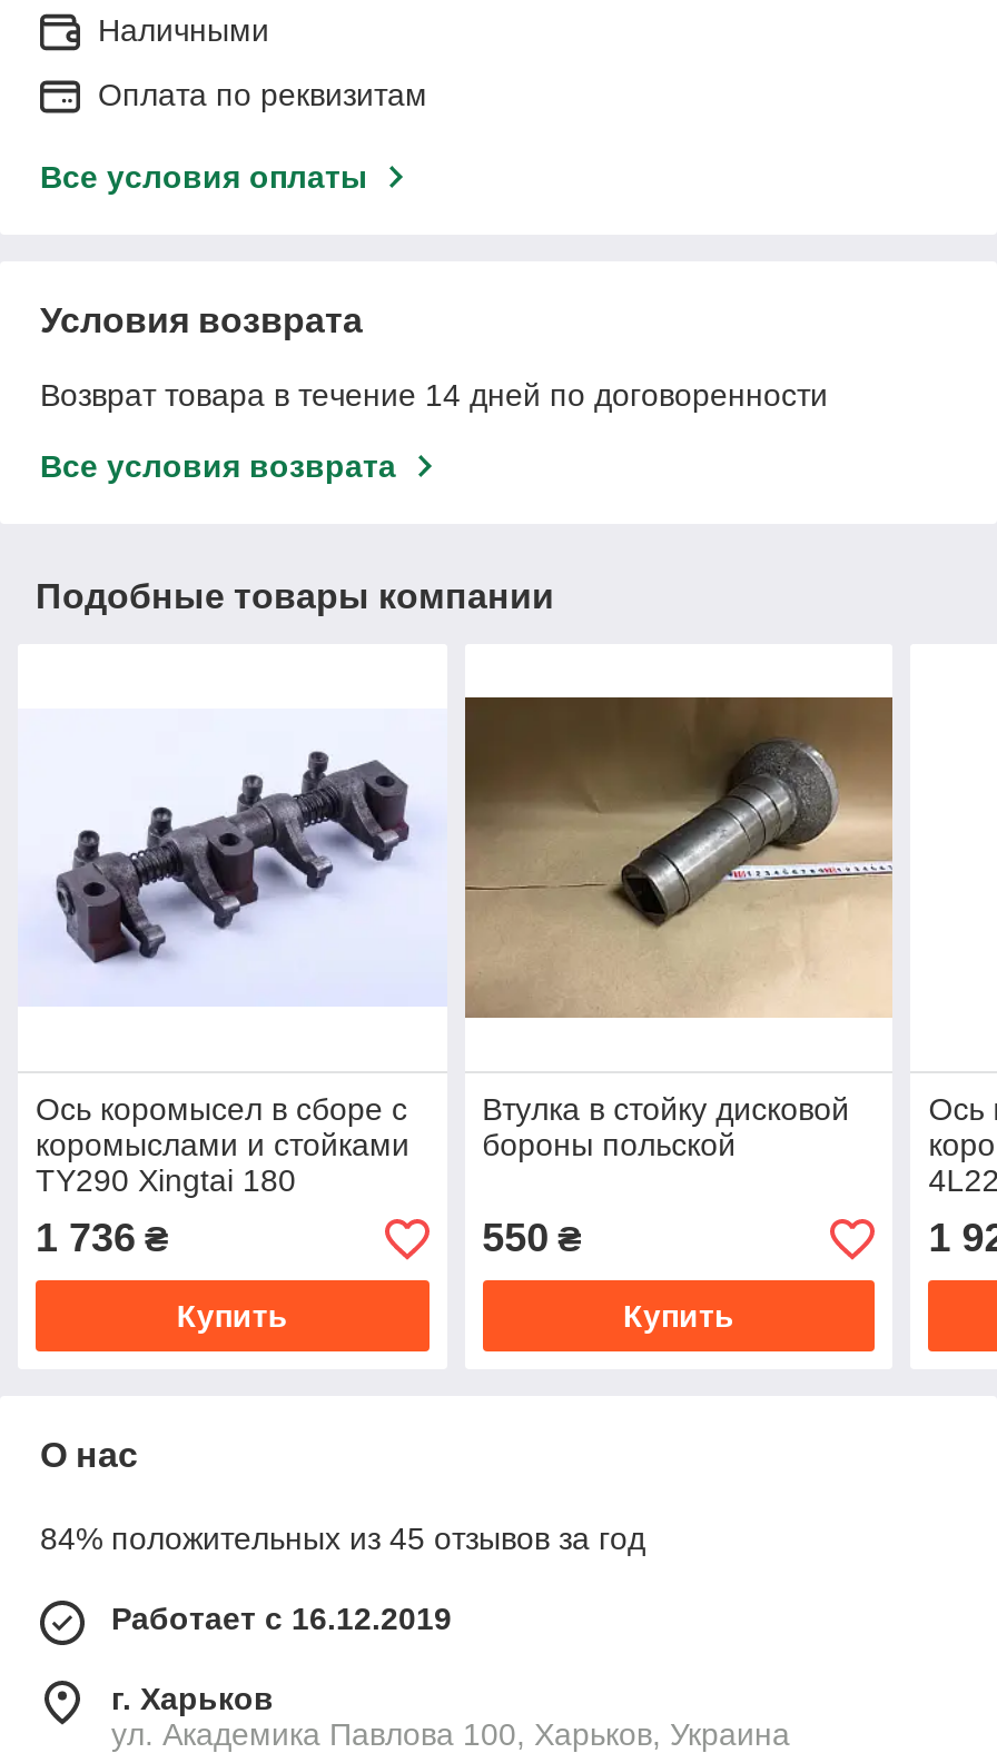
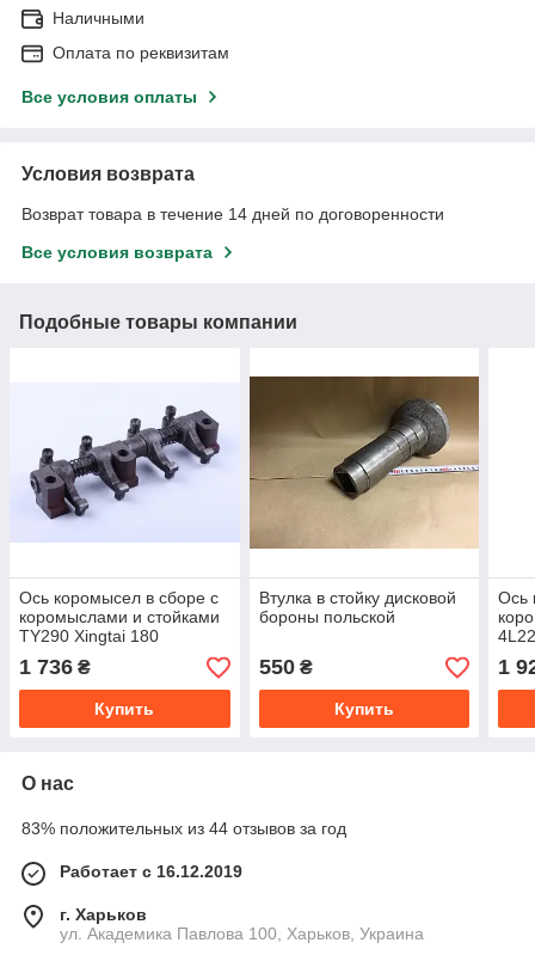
- 84% положительных из 45 отзывов за год
+ 83% положительных из 44 отзывов за год
